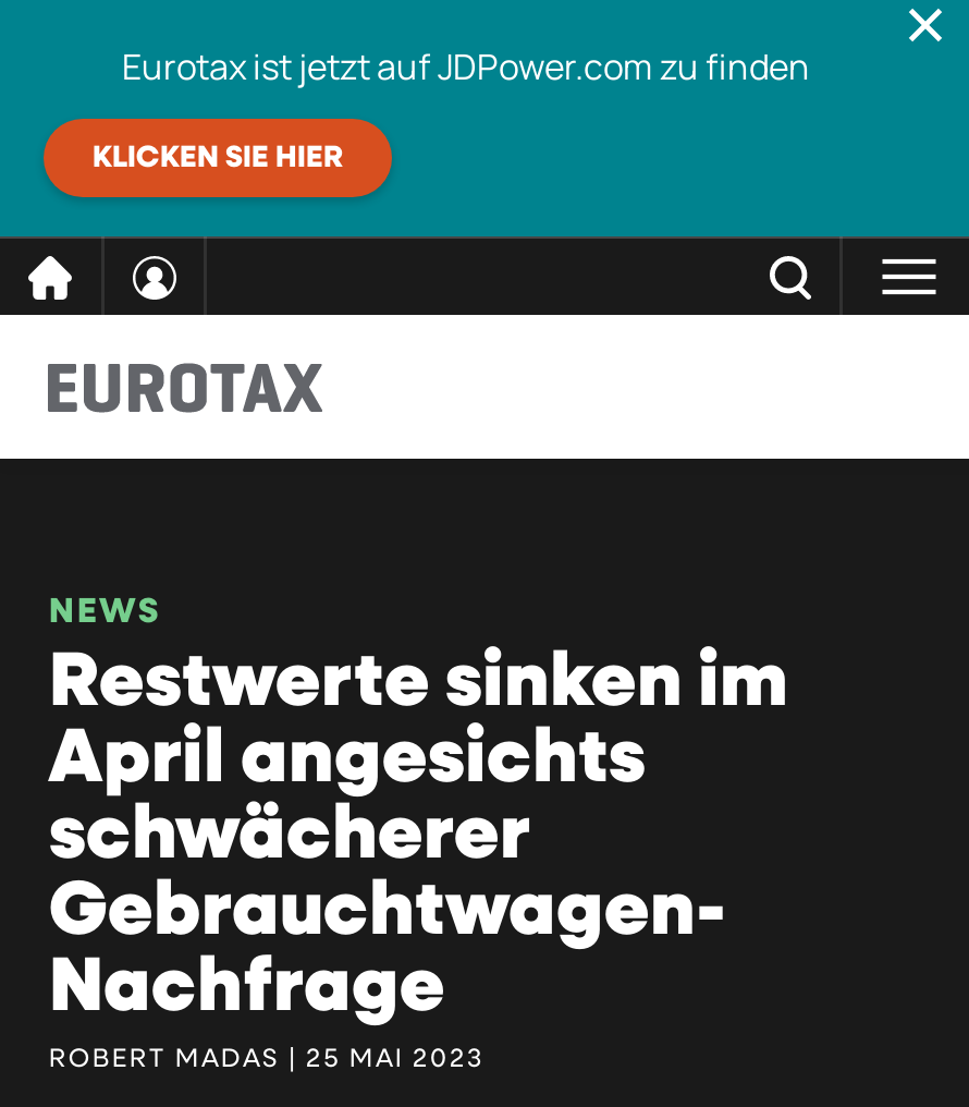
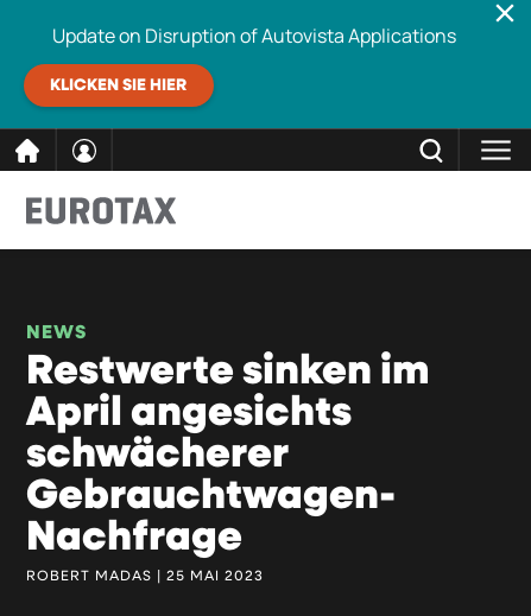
- Eurotax ist jetzt auf JDPower.com zu finden
+ Update on Disruption of Autovista Applications
